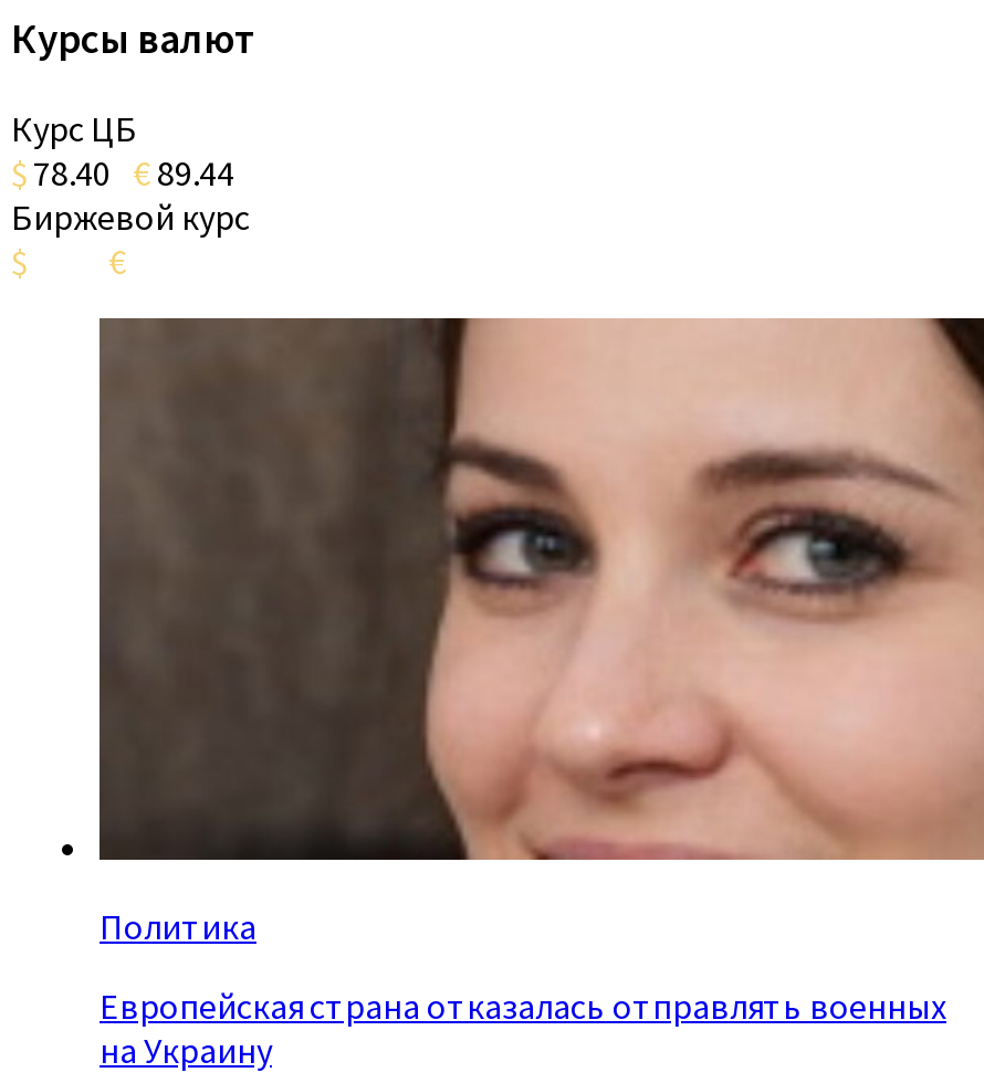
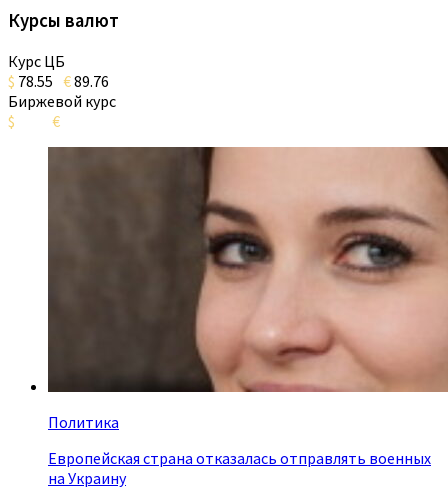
- $ 78.40 € 89.44
+ $ 78.55 € 89.76
